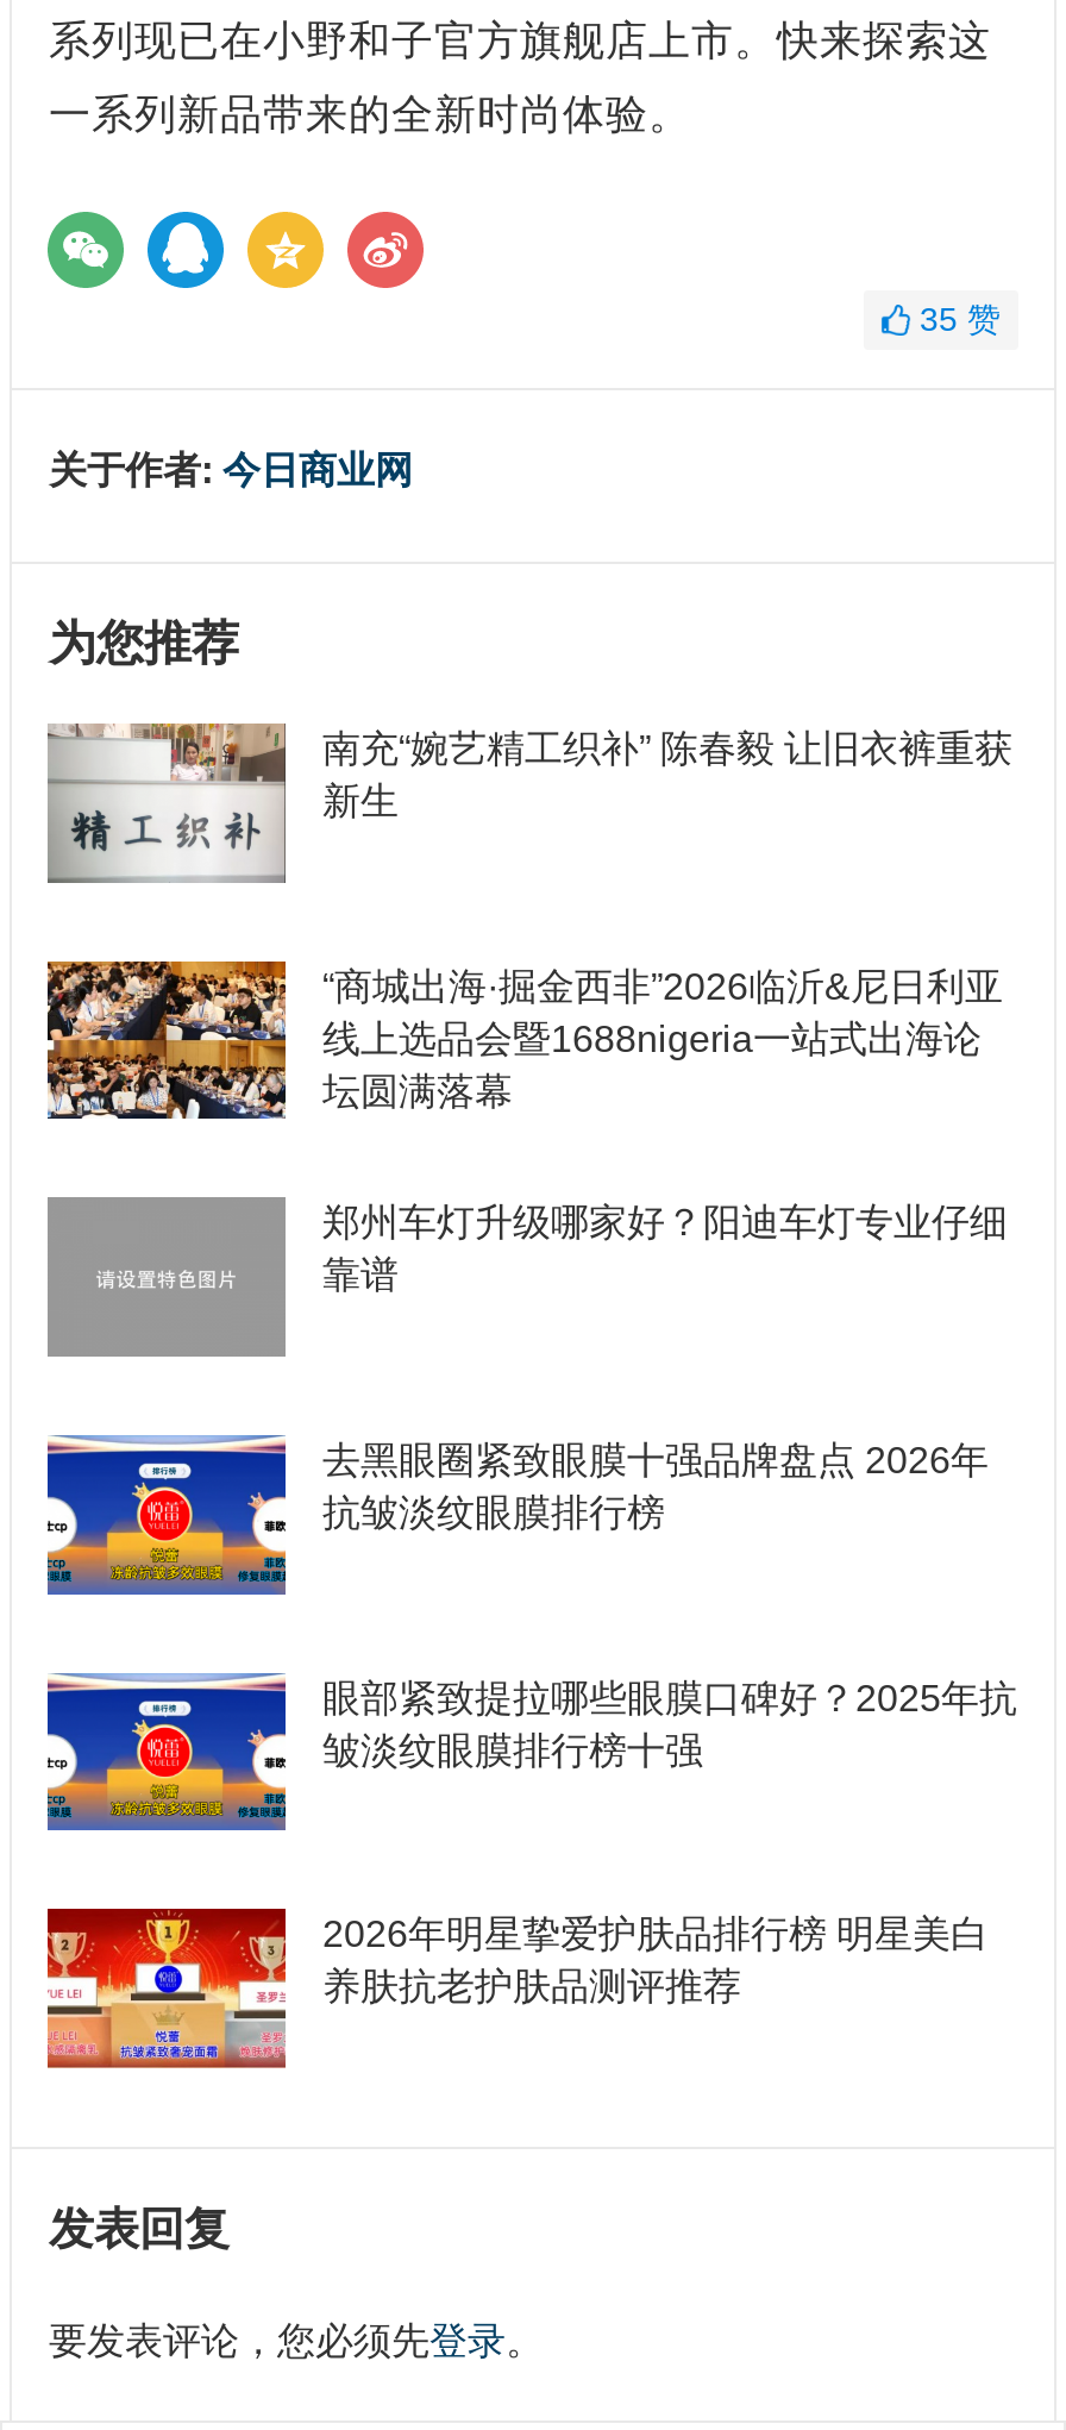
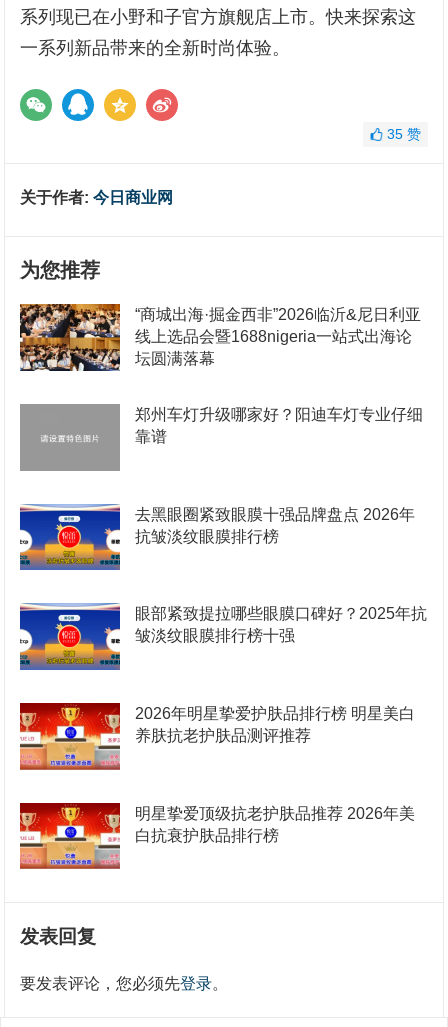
- [image]
- 南充“婉艺精工织补” 陈春毅 让旧衣裤重获
- 新生

moved up: [image] | “商城出海·掘金西非”2026临沂&尼日利亚 | 线上选品会暨1688nigeria一站式出海论 | ... | 2026年明星挚爱护肤品排行榜 明星美白 | 养肤抗老护肤品测评推荐

+ 明星挚爱顶级抗老护肤品推荐 2026年美
+ 白抗衰护肤品排行榜
